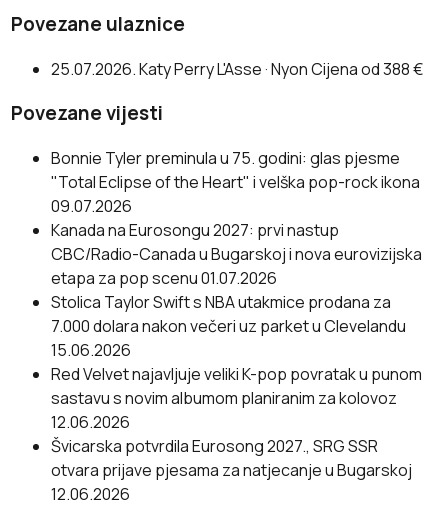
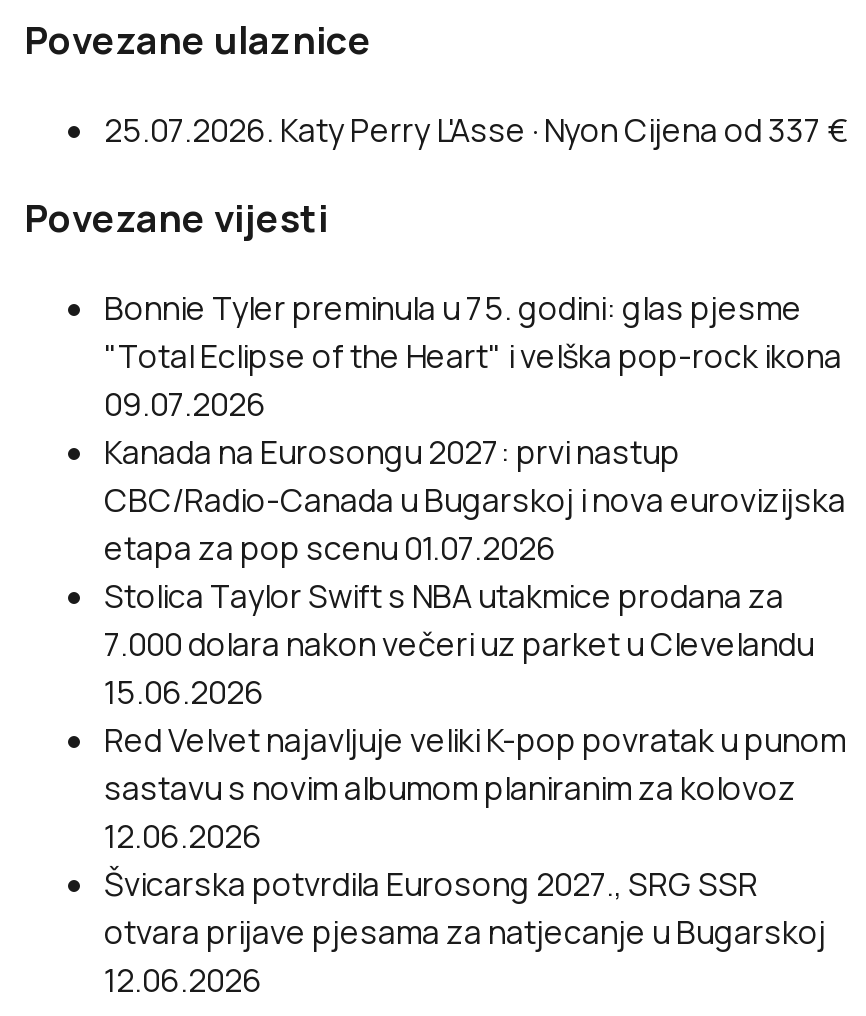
- 25.07.2026. Katy Perry L'Asse · Nyon Cijena od 388 €
+ 25.07.2026. Katy Perry L'Asse · Nyon Cijena od 337 €
